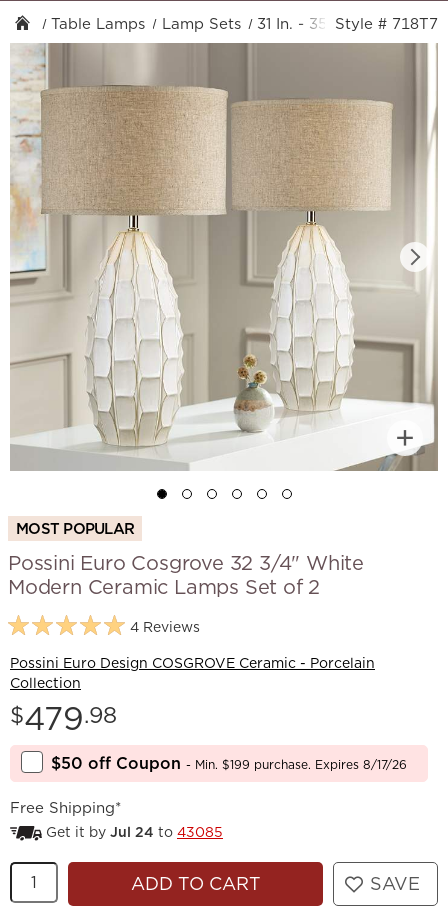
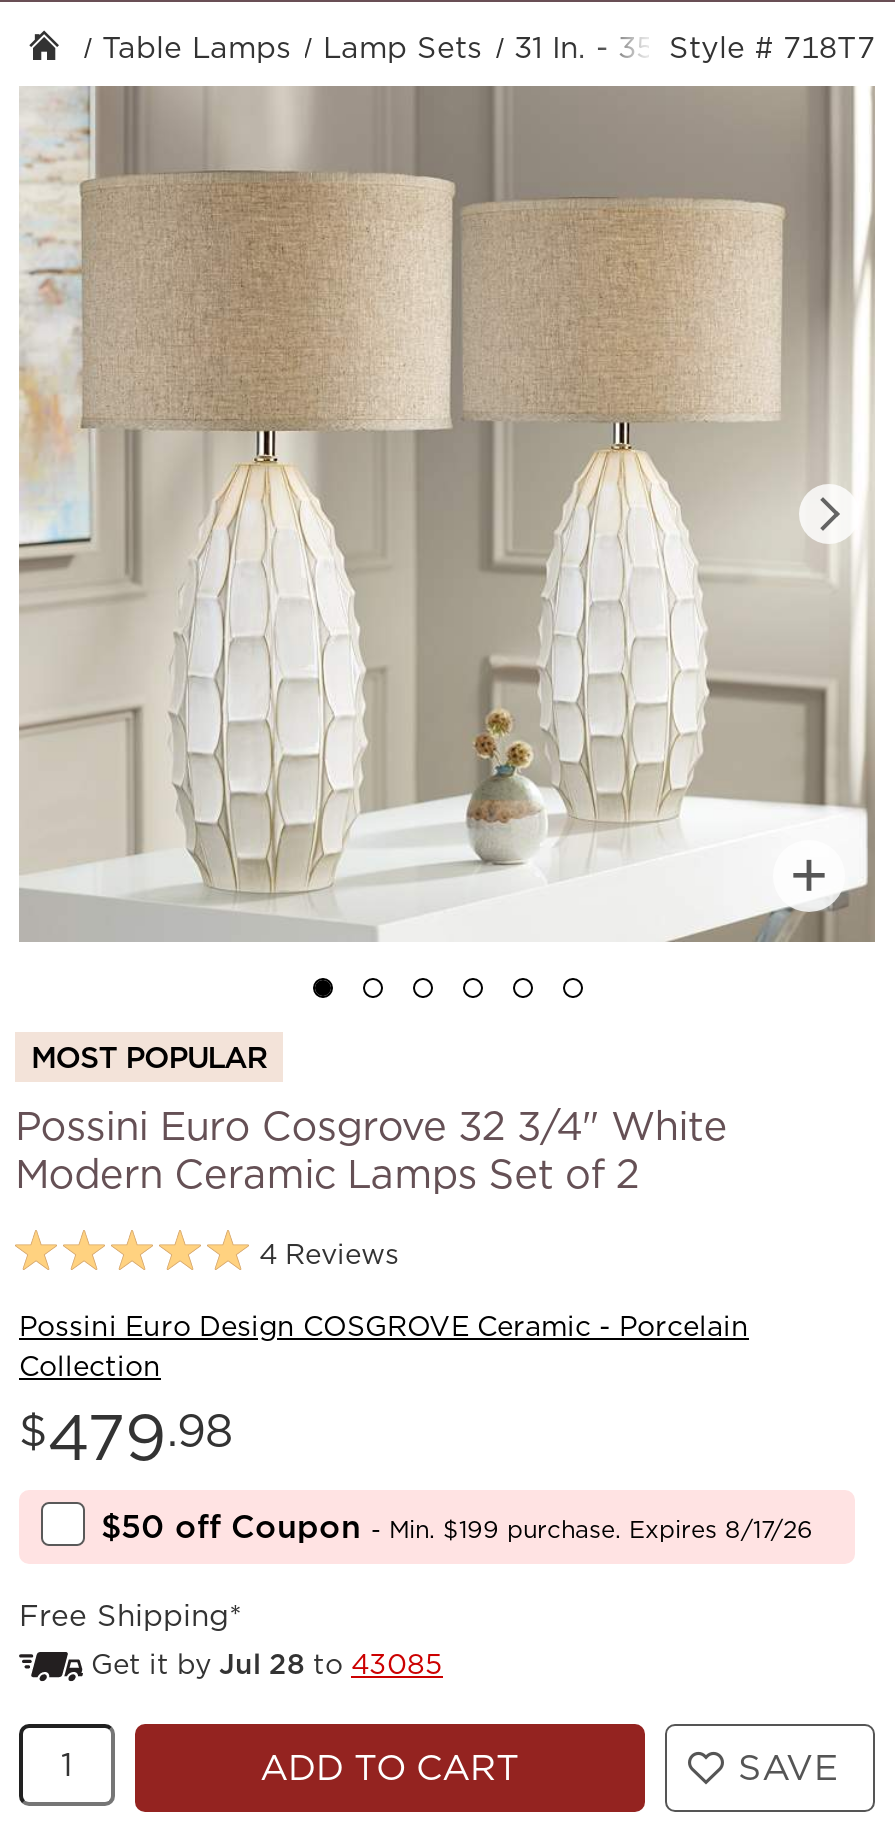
- Get it by Jul 24 to 43085
+ Get it by Jul 28 to 43085
